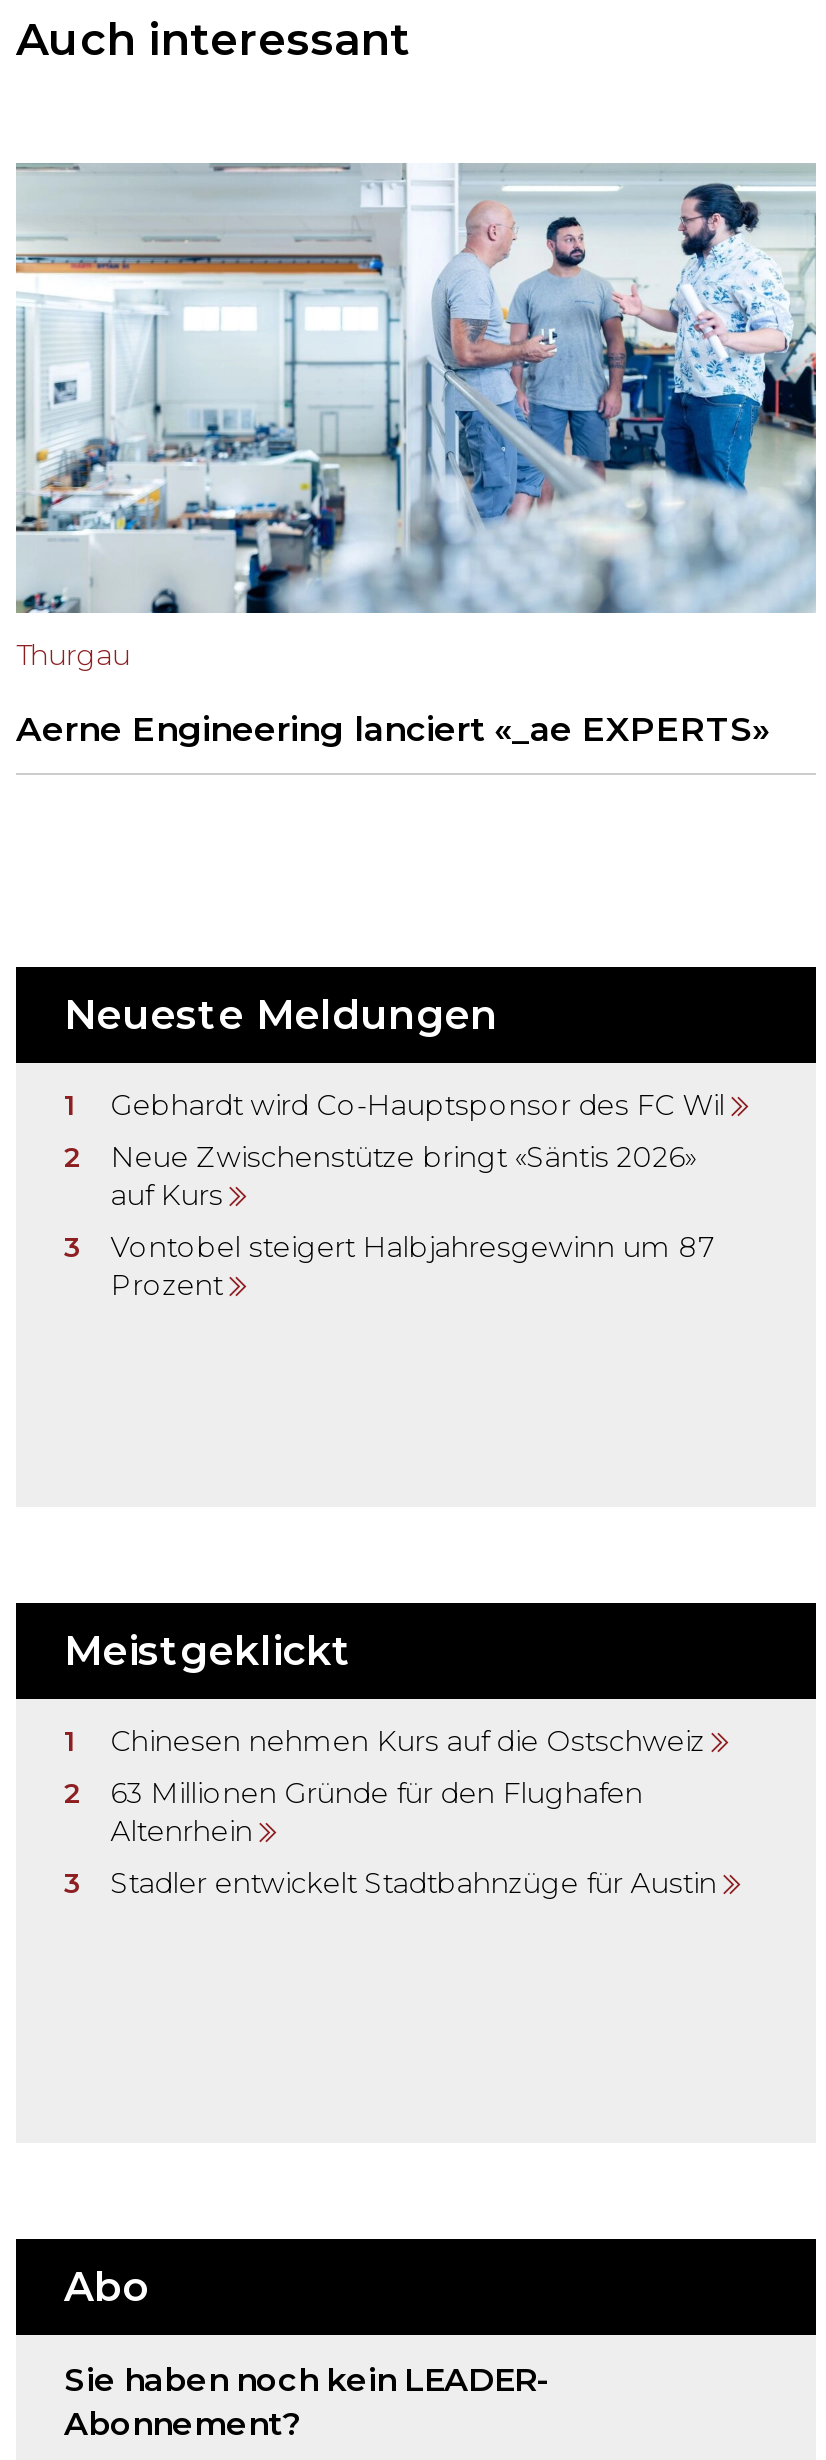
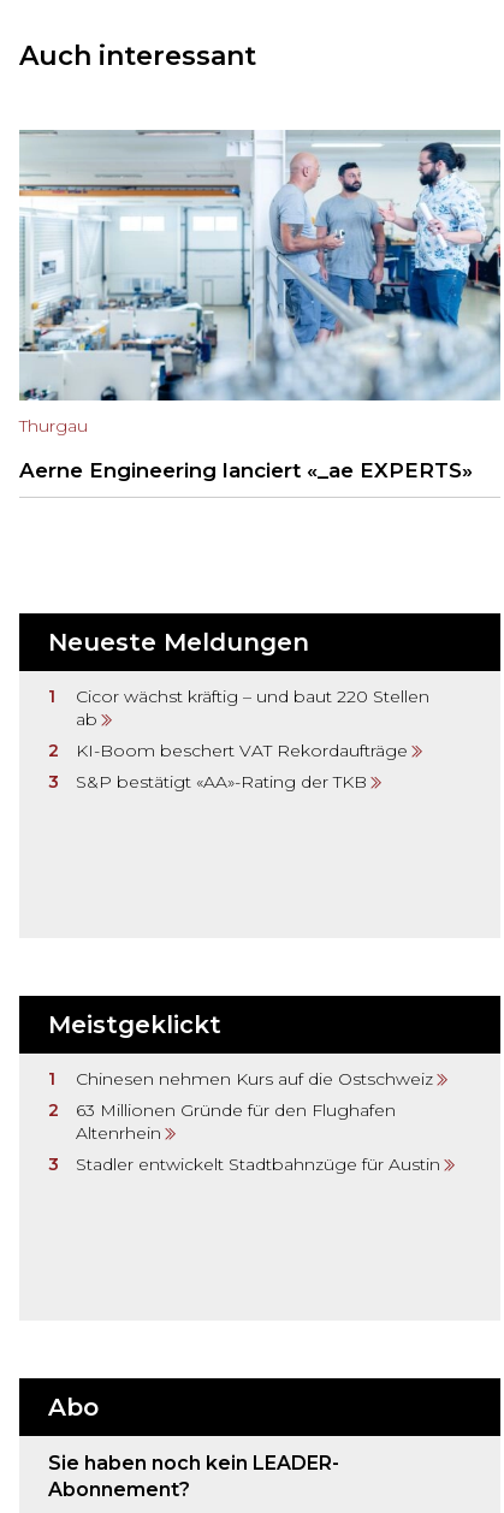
- Gebhardt wird Co-Hauptsponsor des FC Wil
- Neue Zwischenstütze bringt «Säntis 2026»
- auf Kurs
- Vontobel steigert Halbjahresgewinn um 87
- Prozent
+ Cicor wächst kräftig – und baut 220 Stellen
+ ab
+ KI-Boom beschert VAT Rekordaufträge
+ S&P bestätigt «AA»-Rating der TKB
